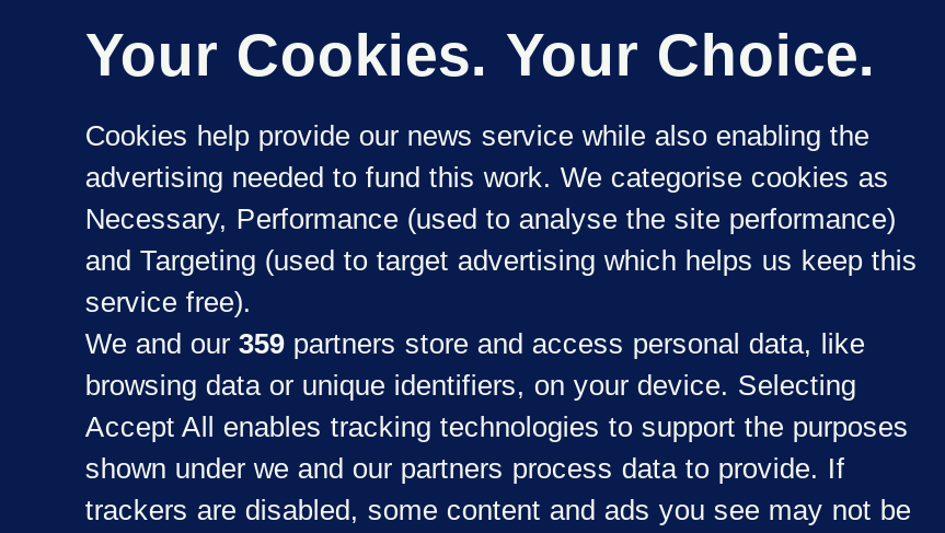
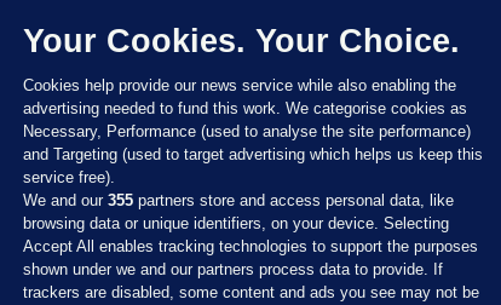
- We and our 359 partners store and access personal data, like
+ We and our 355 partners store and access personal data, like
